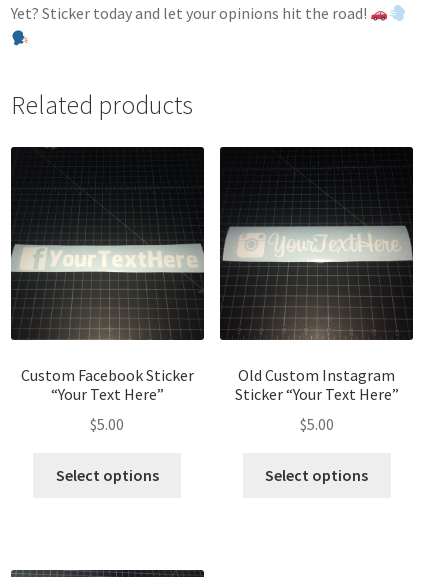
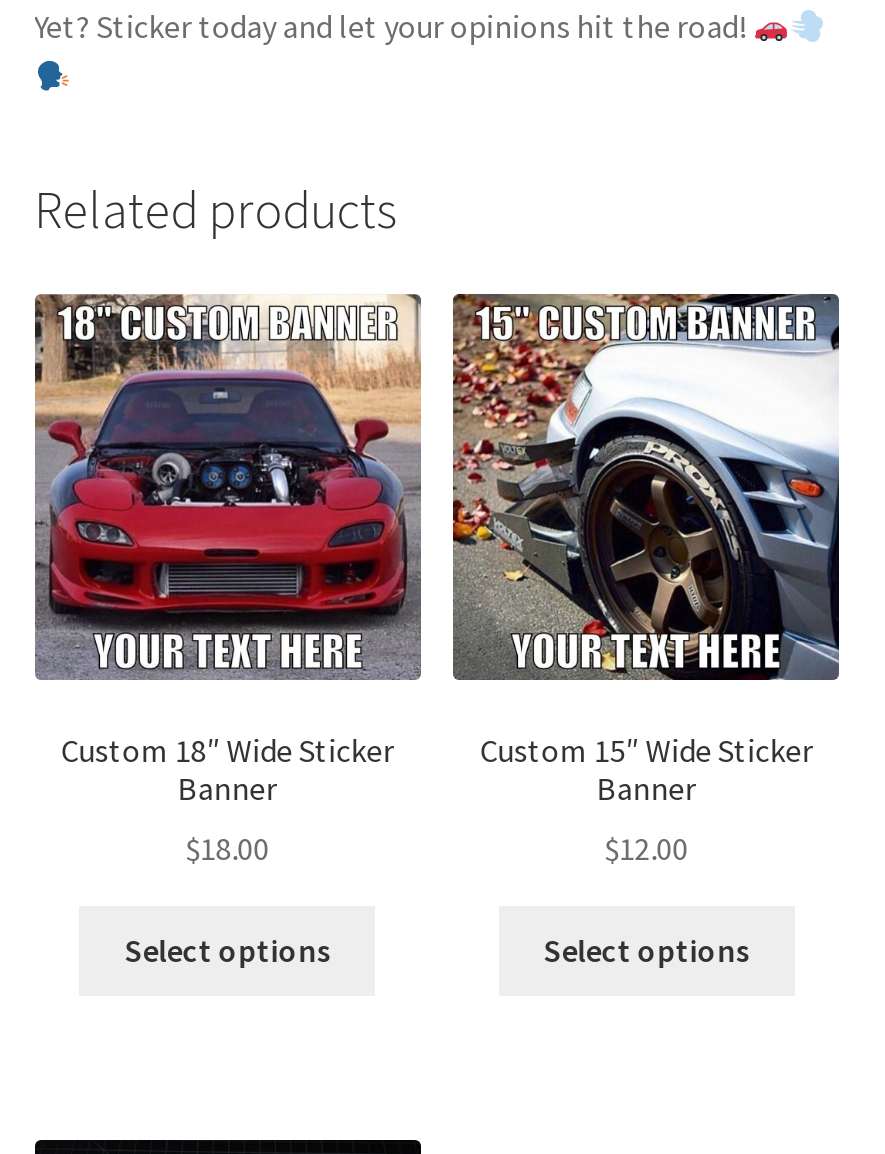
- [image]
- Custom Facebook Sticker
- “Your Text Here”
+ [image]
+ Custom 18″ Wide Sticker
+ Banner

- [image]
- Old Custom Instagram
- Sticker “Your Text Here”
+ [image]
+ Custom 15″ Wide Sticker
+ Banner

- $5.00
+ $18.00

- $5.00
+ $12.00
